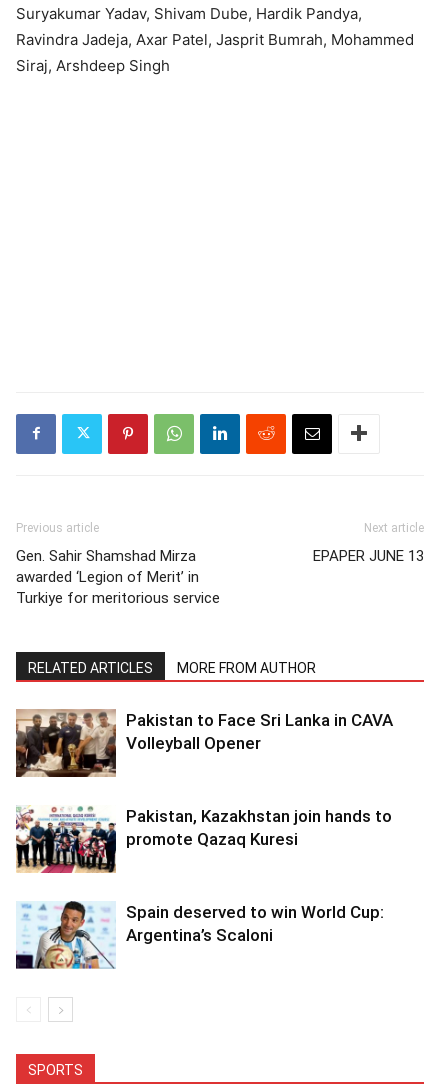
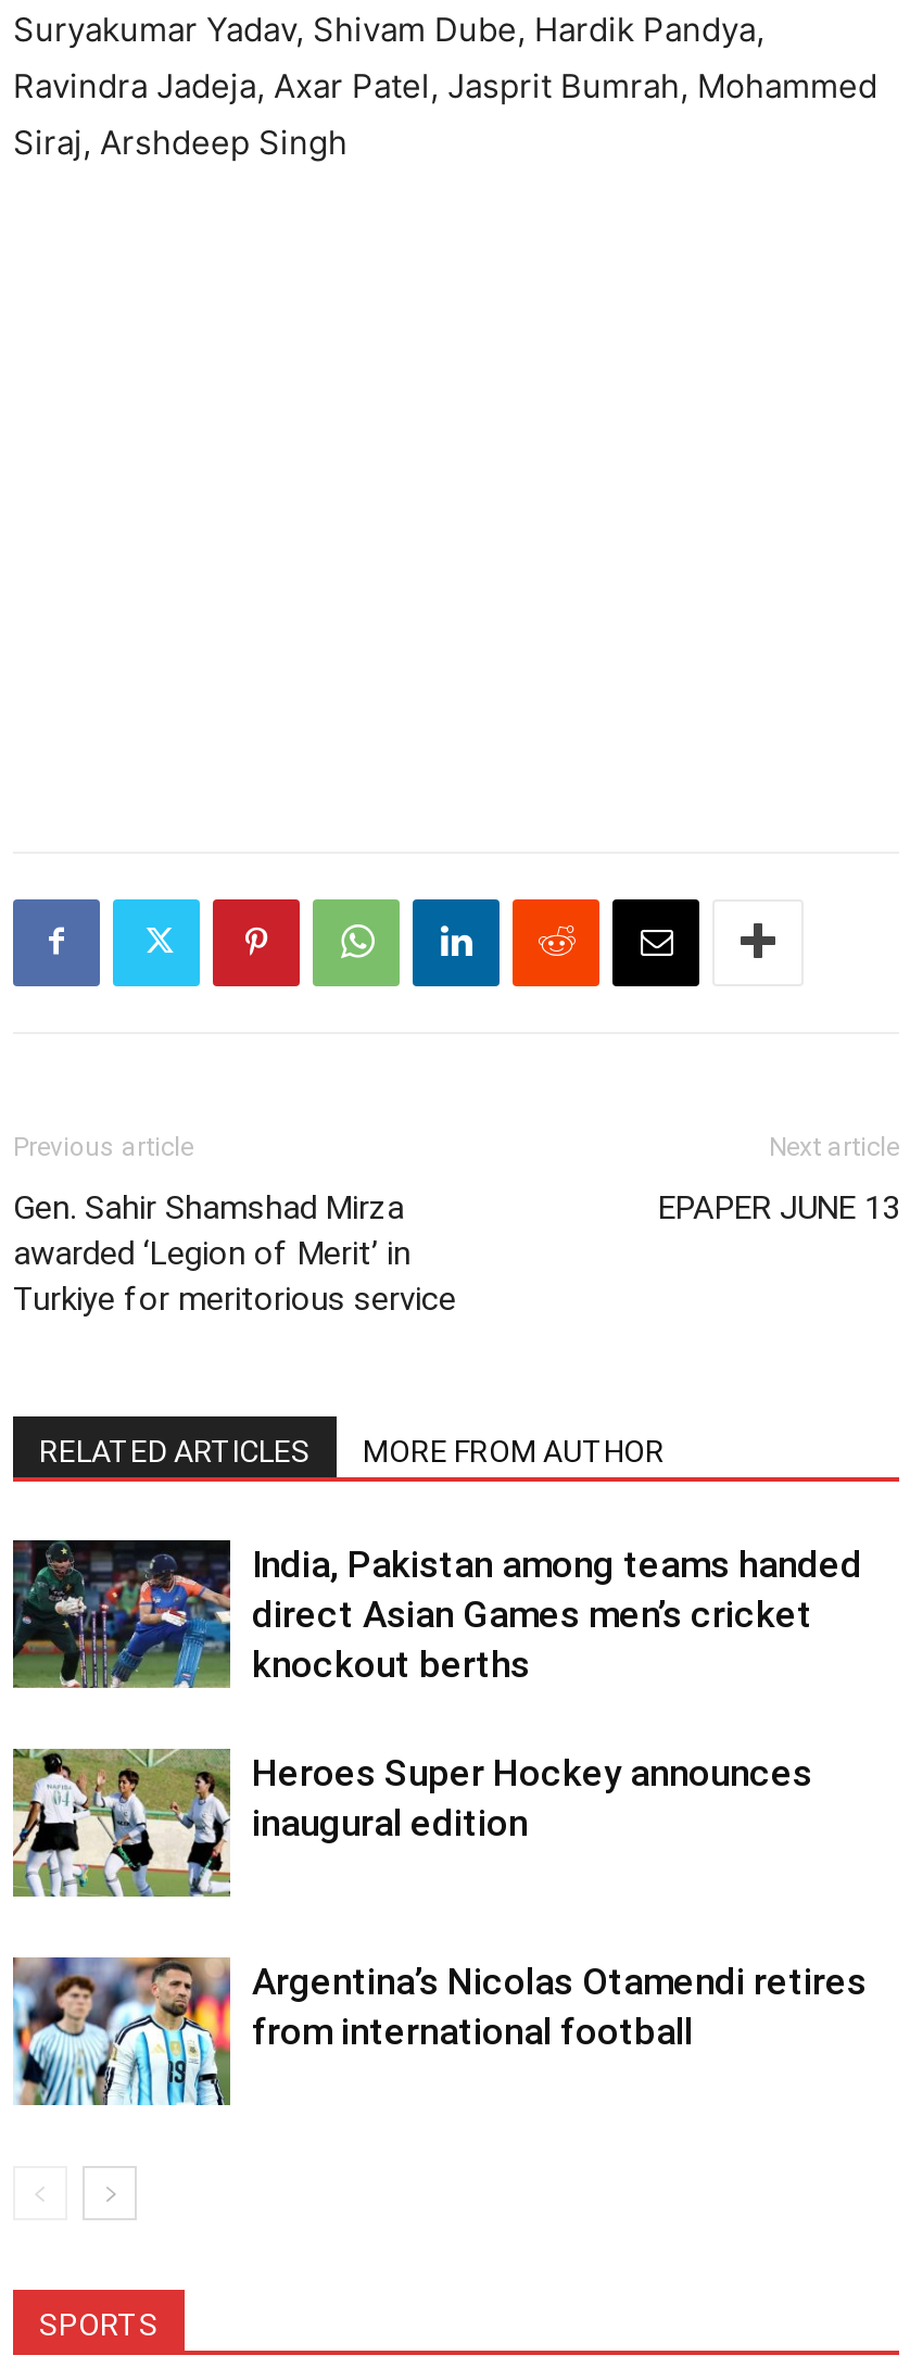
- [image]
- Pakistan to Face Sri Lanka in CAVA
- Volleyball Opener
+ [image]
+ India, Pakistan among teams handed
+ direct Asian Games men’s cricket
+ knockout berths

- [image]
- Pakistan, Kazakhstan join hands to
- promote Qazaq Kuresi
+ [image]
+ Heroes Super Hockey announces
+ inaugural edition

- [image]
- Spain deserved to win World Cup:
- Argentina’s Scaloni
+ [image]
+ Argentina’s Nicolas Otamendi retires
+ from international football
